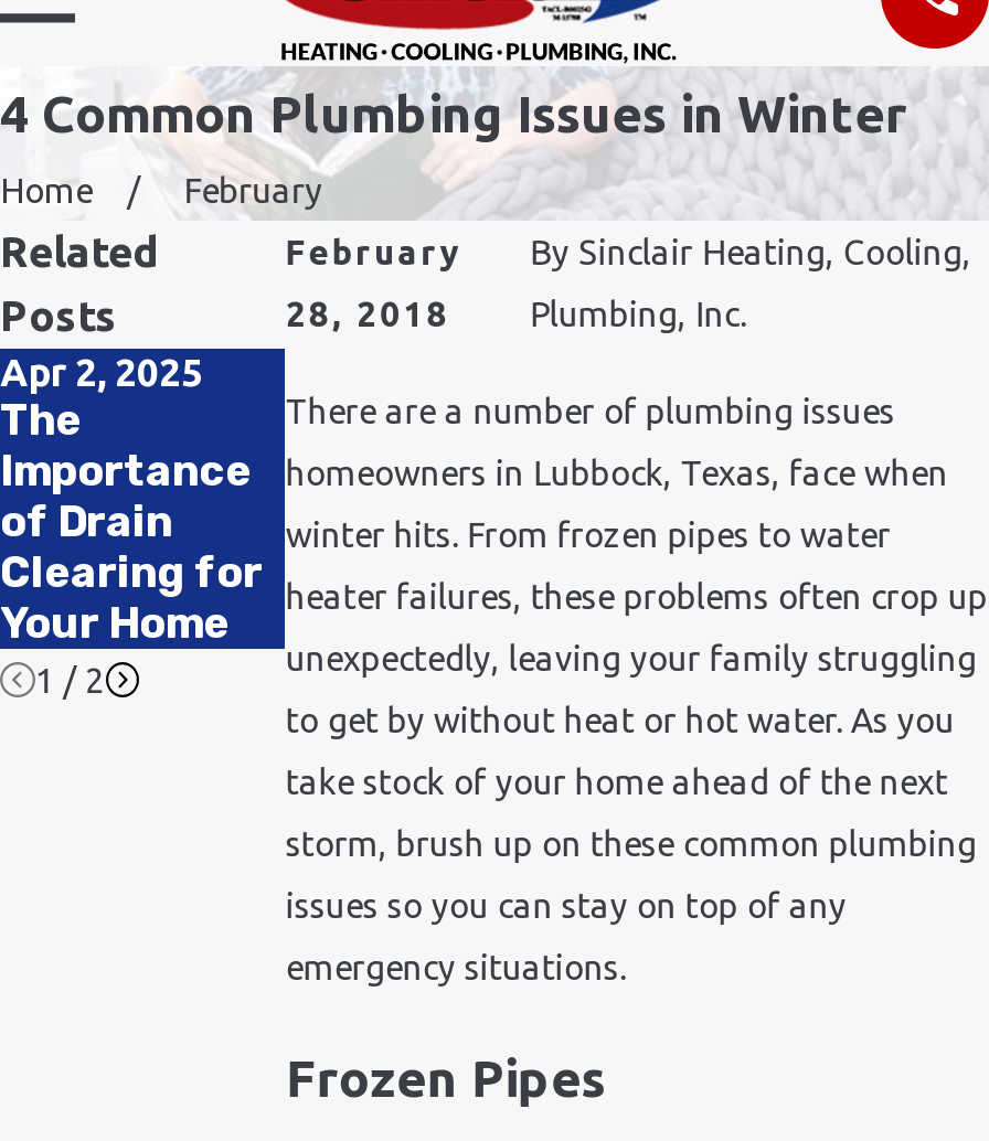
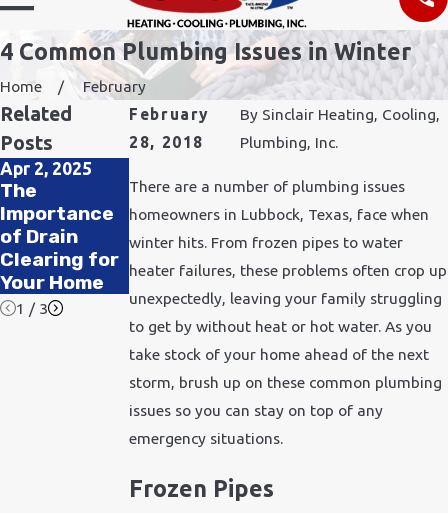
- 1 / 2
+ 1 / 3
